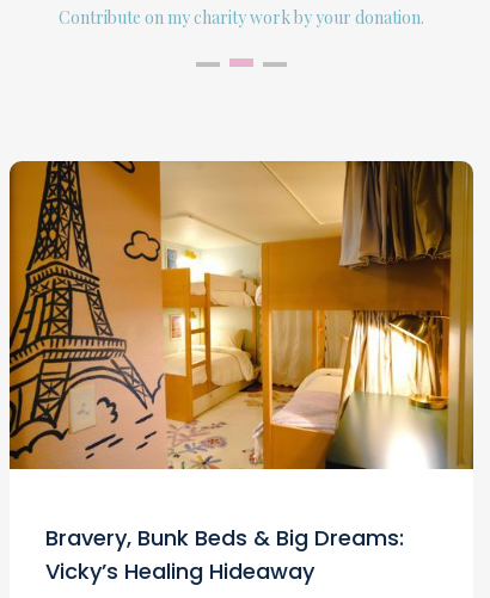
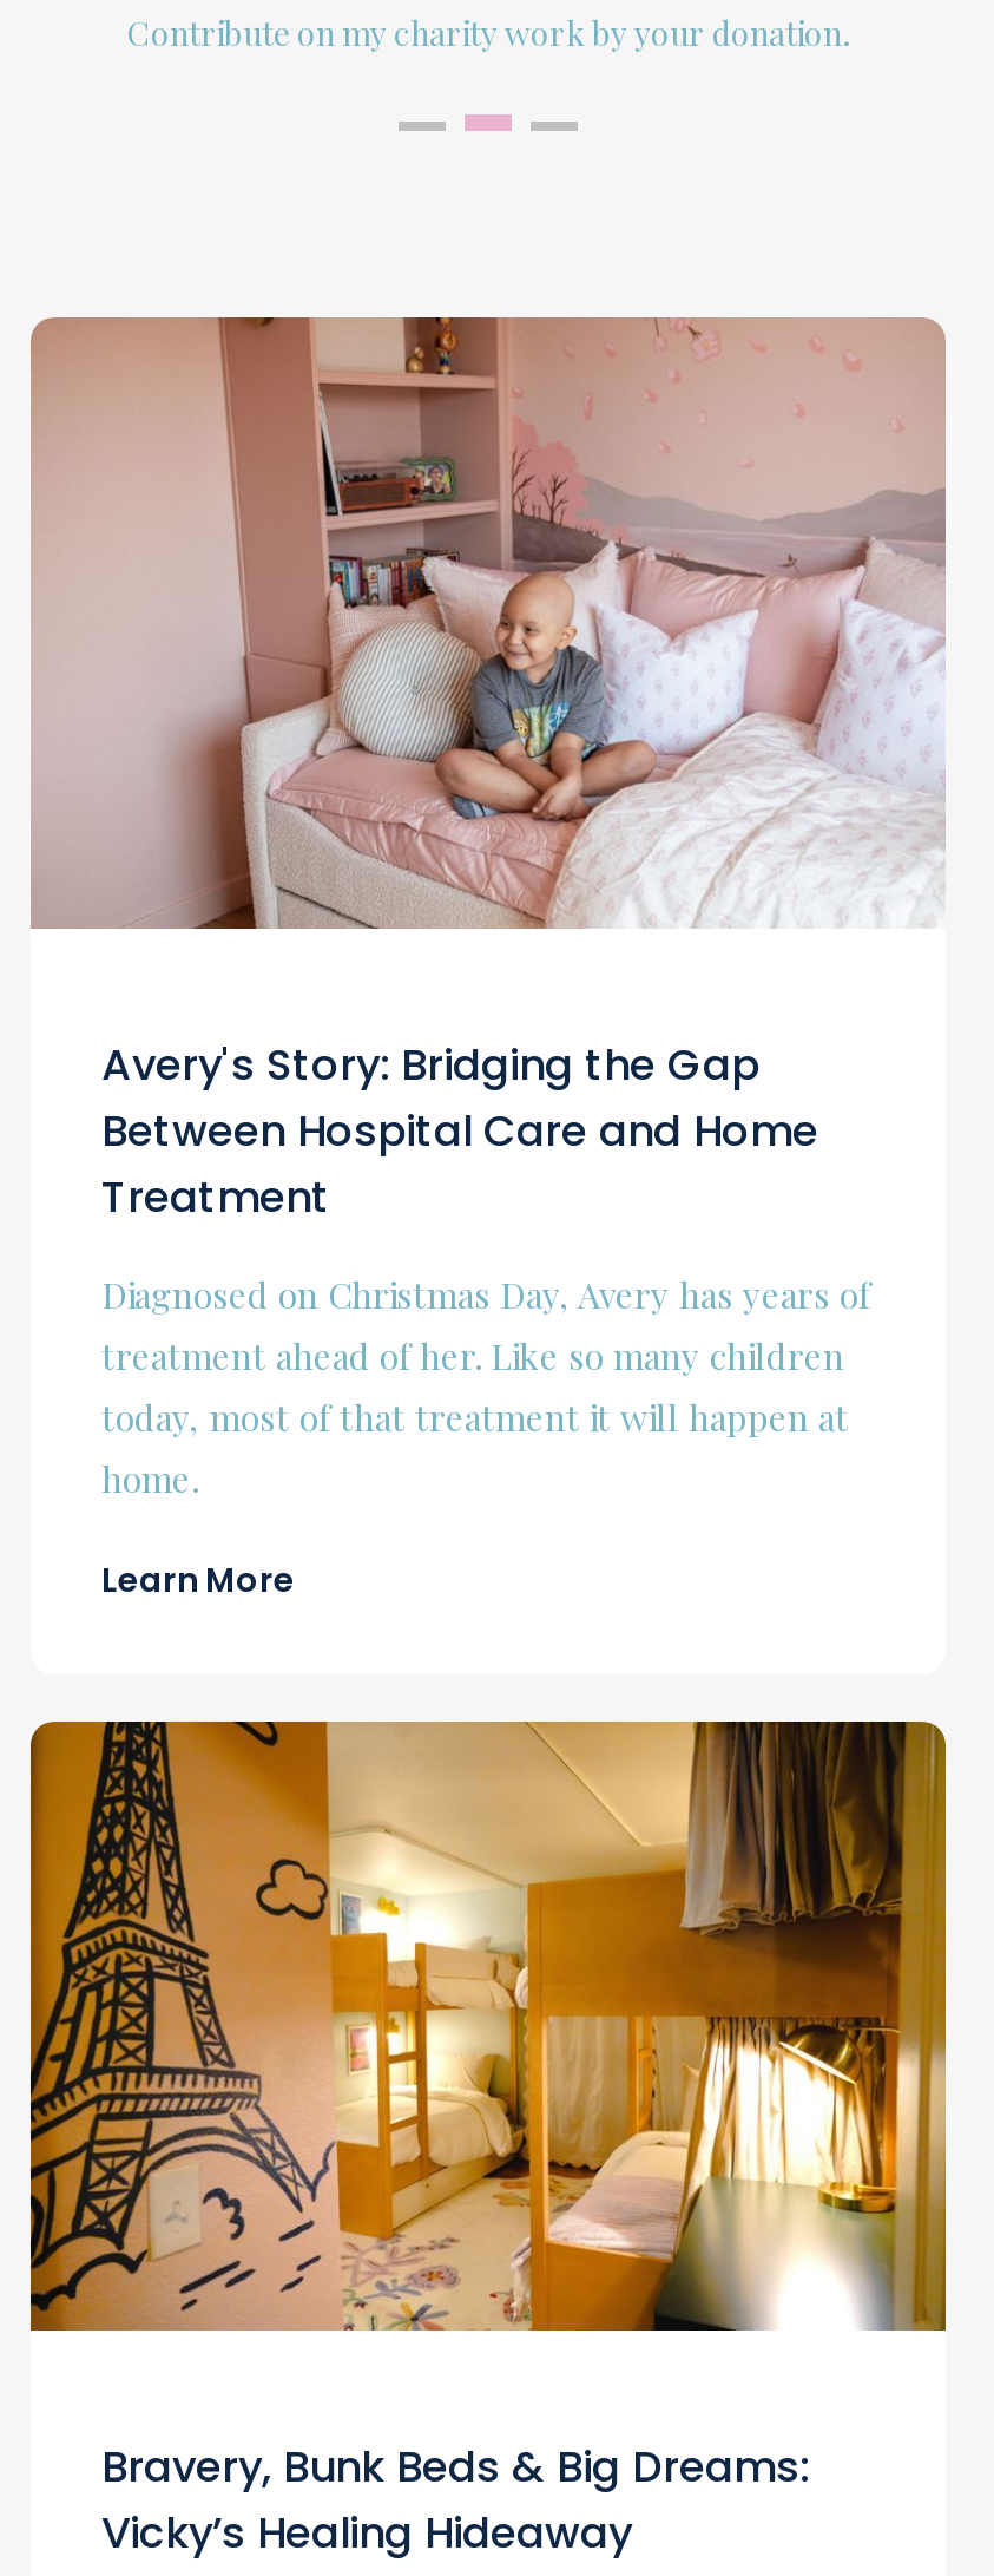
+ [image]

+ Avery's Story: Bridging the Gap
+ Between Hospital Care and Home
+ Treatment
+ Diagnosed on Christmas Day, Avery has years of
+ treatment ahead of her. Like so many children
+ today, most of that treatment it will happen at
+ home.
+ Learn More
